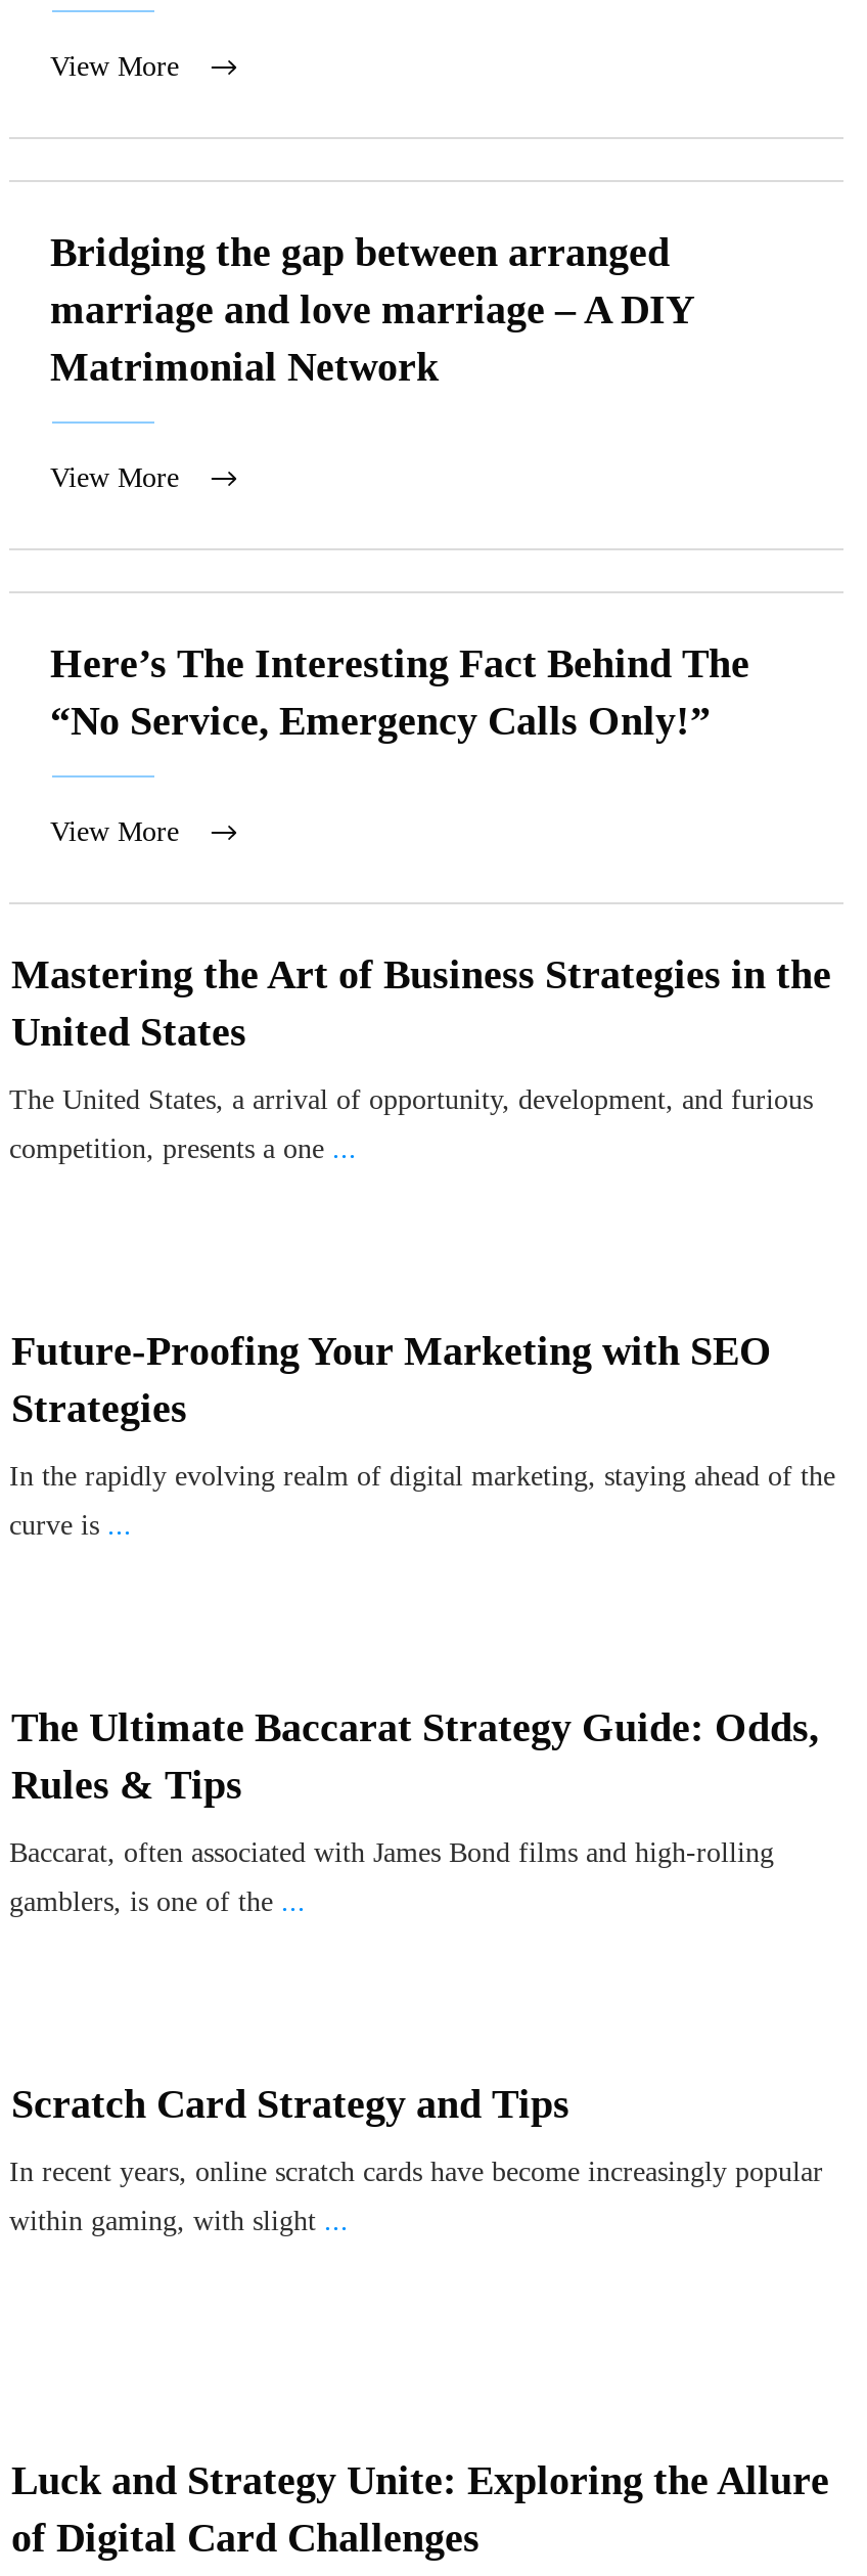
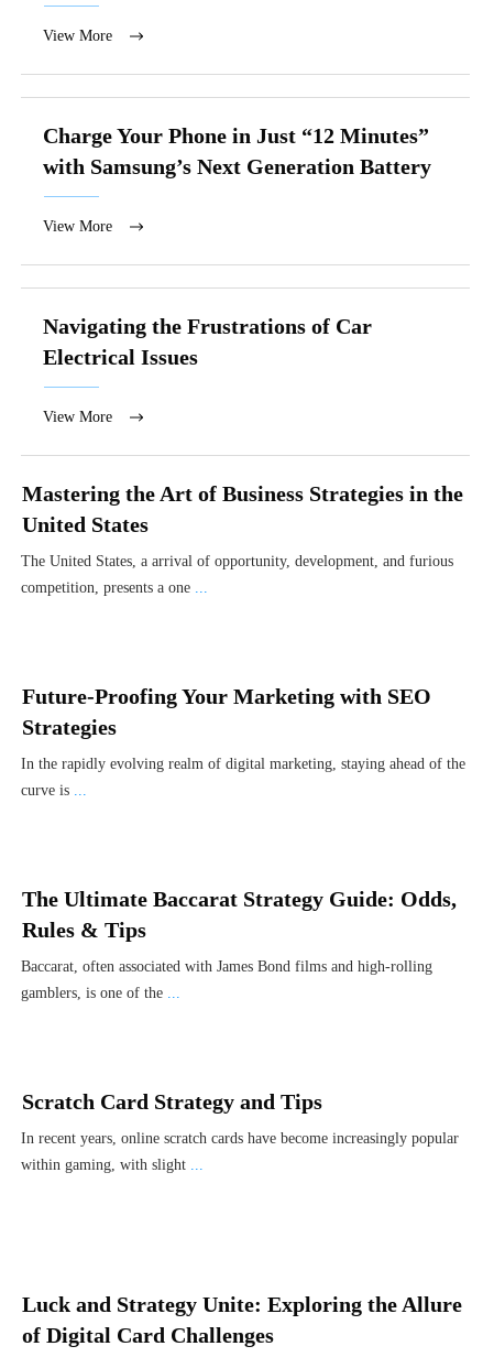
- Bridging the gap between arranged
- marriage and love marriage – A DIY
- Matrimonial Network
+ Charge Your Phone in Just “12 Minutes”
+ with Samsung’s Next Generation Battery

- Here’s The Interesting Fact Behind The
- “No Service, Emergency Calls Only!”
+ Navigating the Frustrations of Car
+ Electrical Issues
